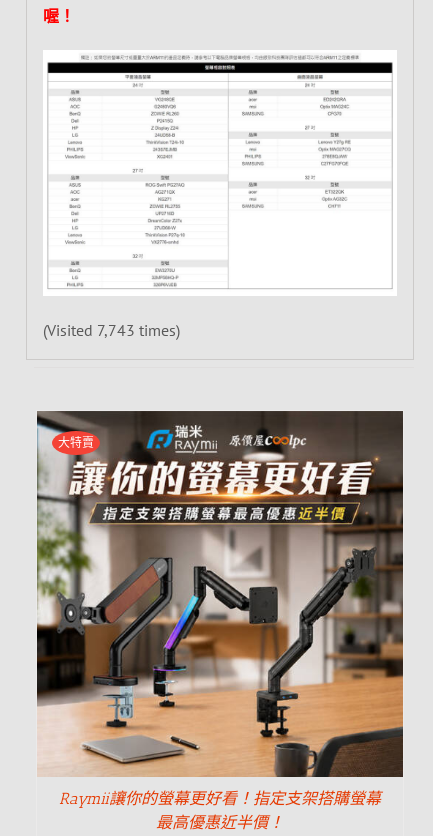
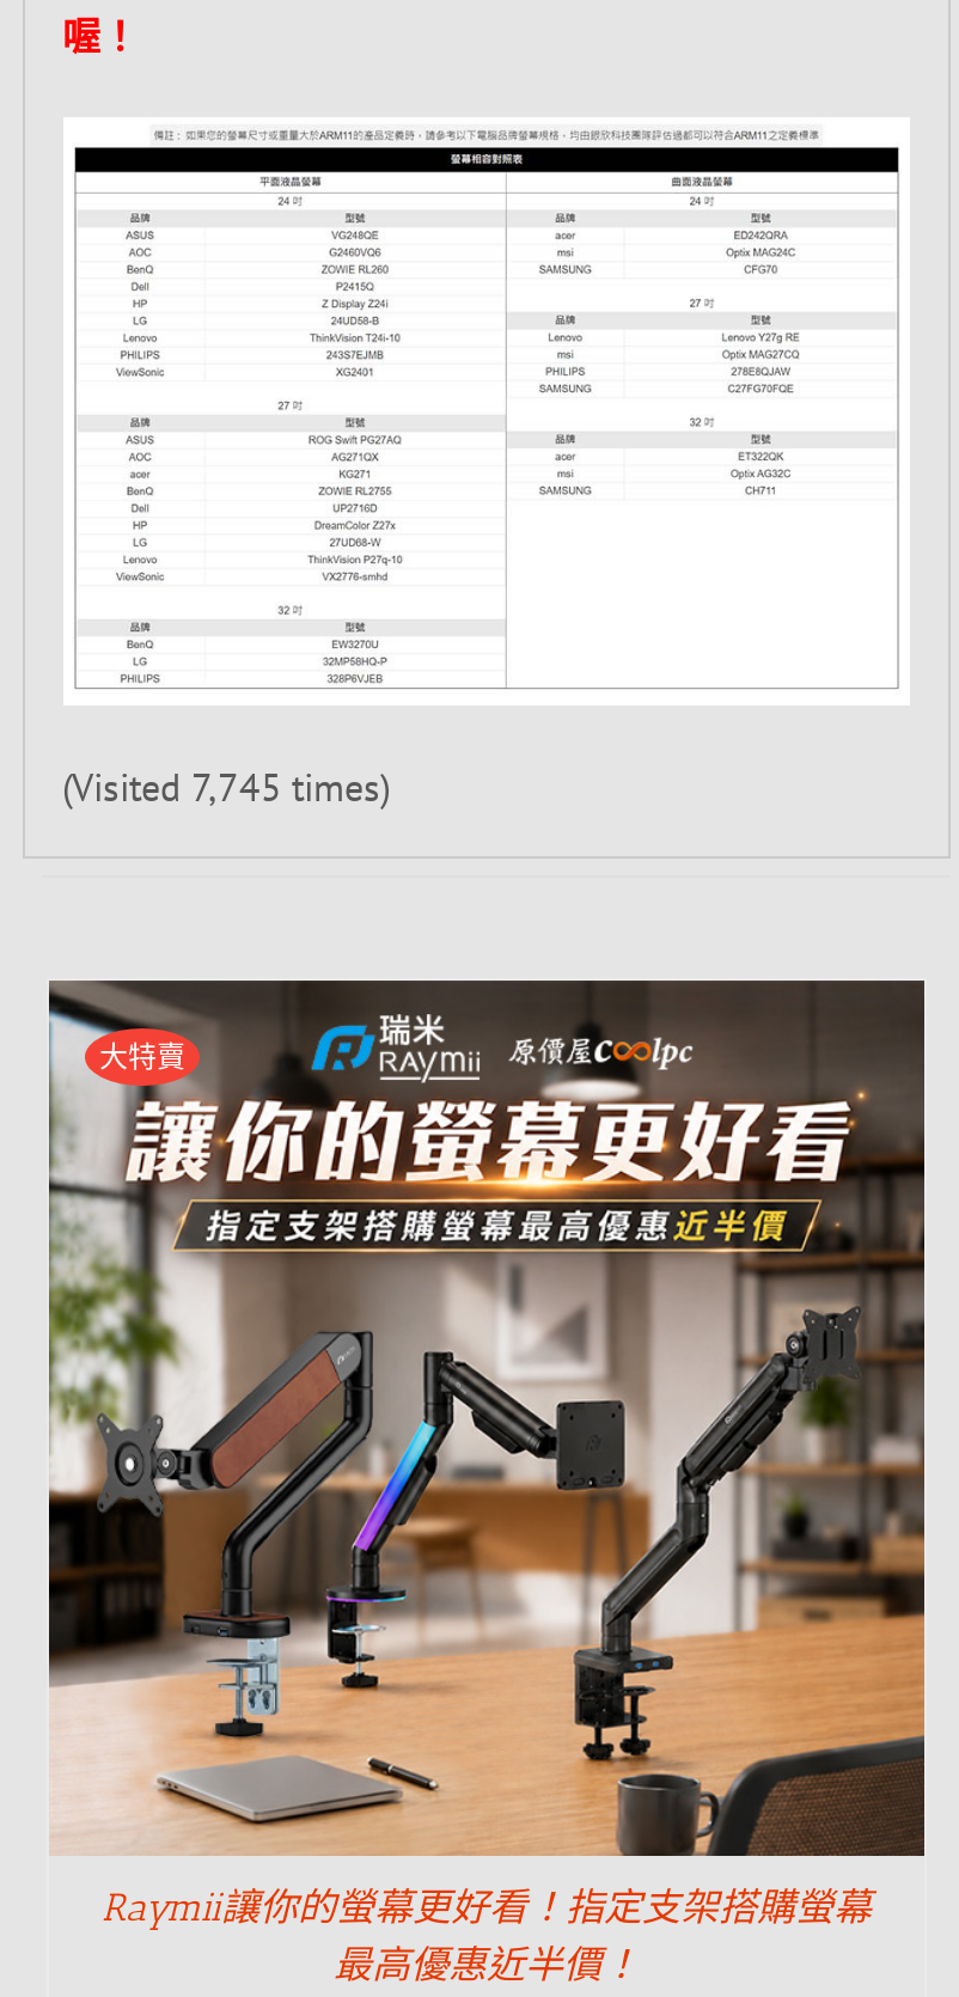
- (Visited 7,743 times)
+ (Visited 7,745 times)
